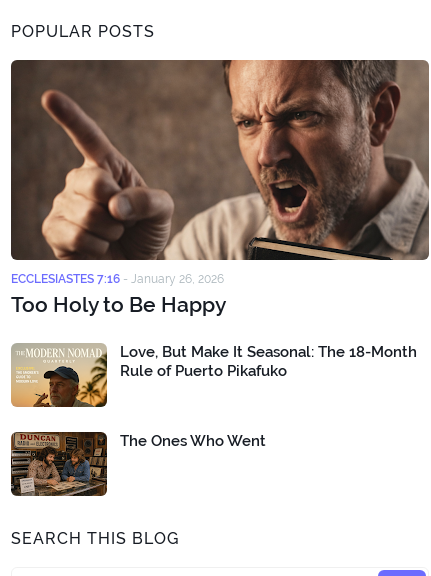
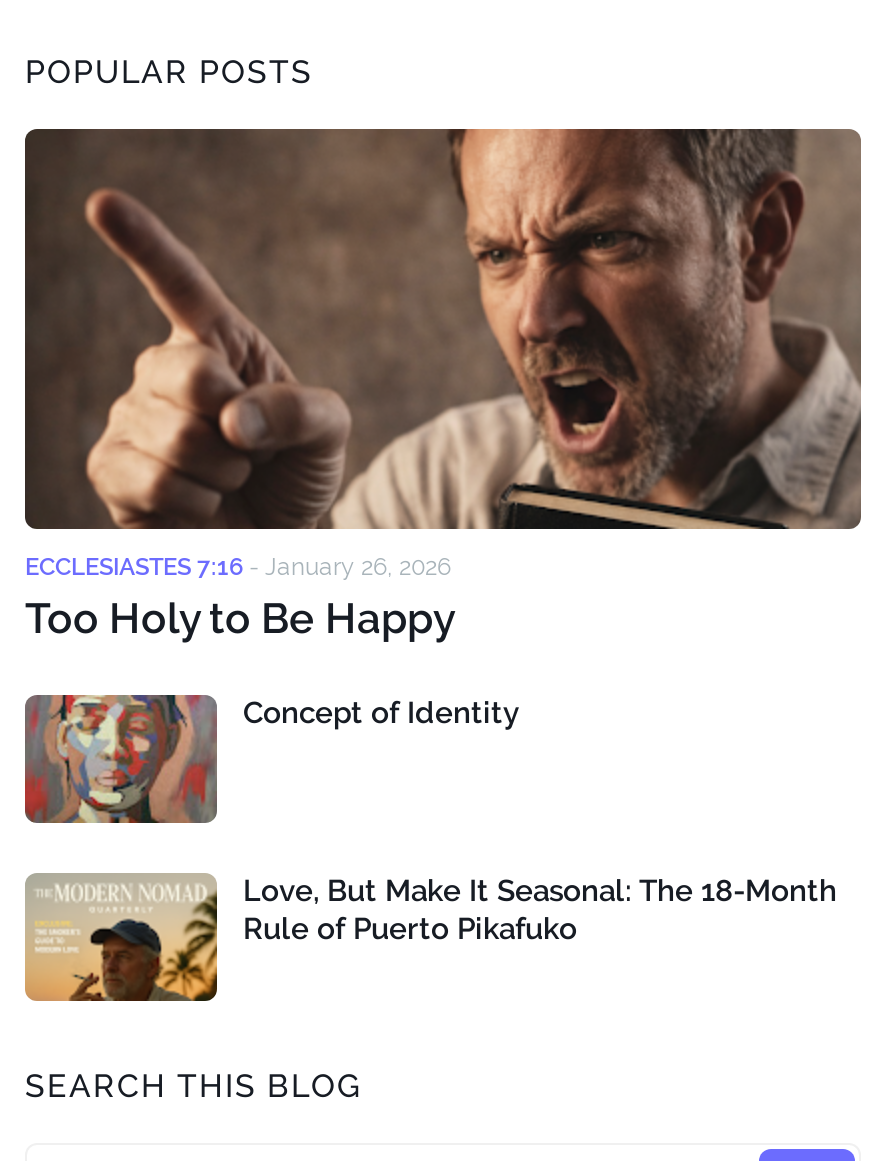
+ [image]
+ Concept of Identity

moved down: [image] | Love, But Make It Seasonal: The 18-Month | Rule of Puerto Pikafuko

- [image]
- The Ones Who Went
